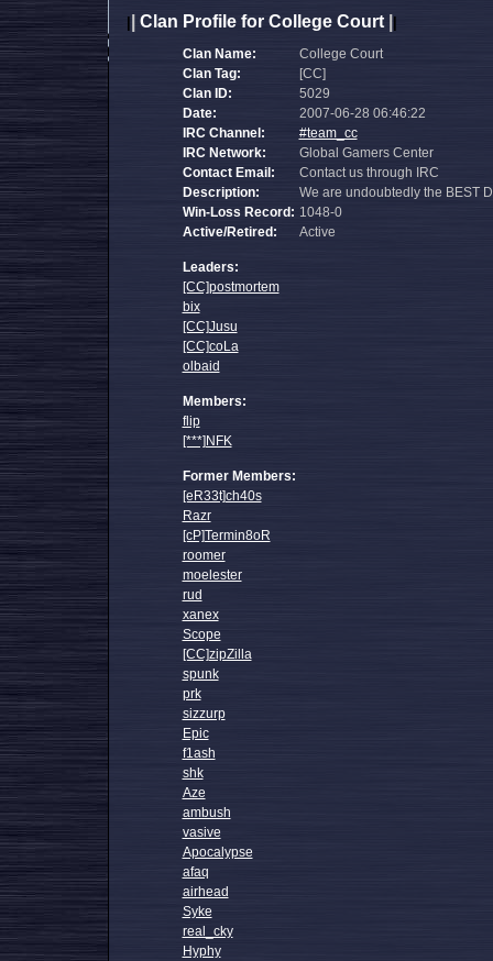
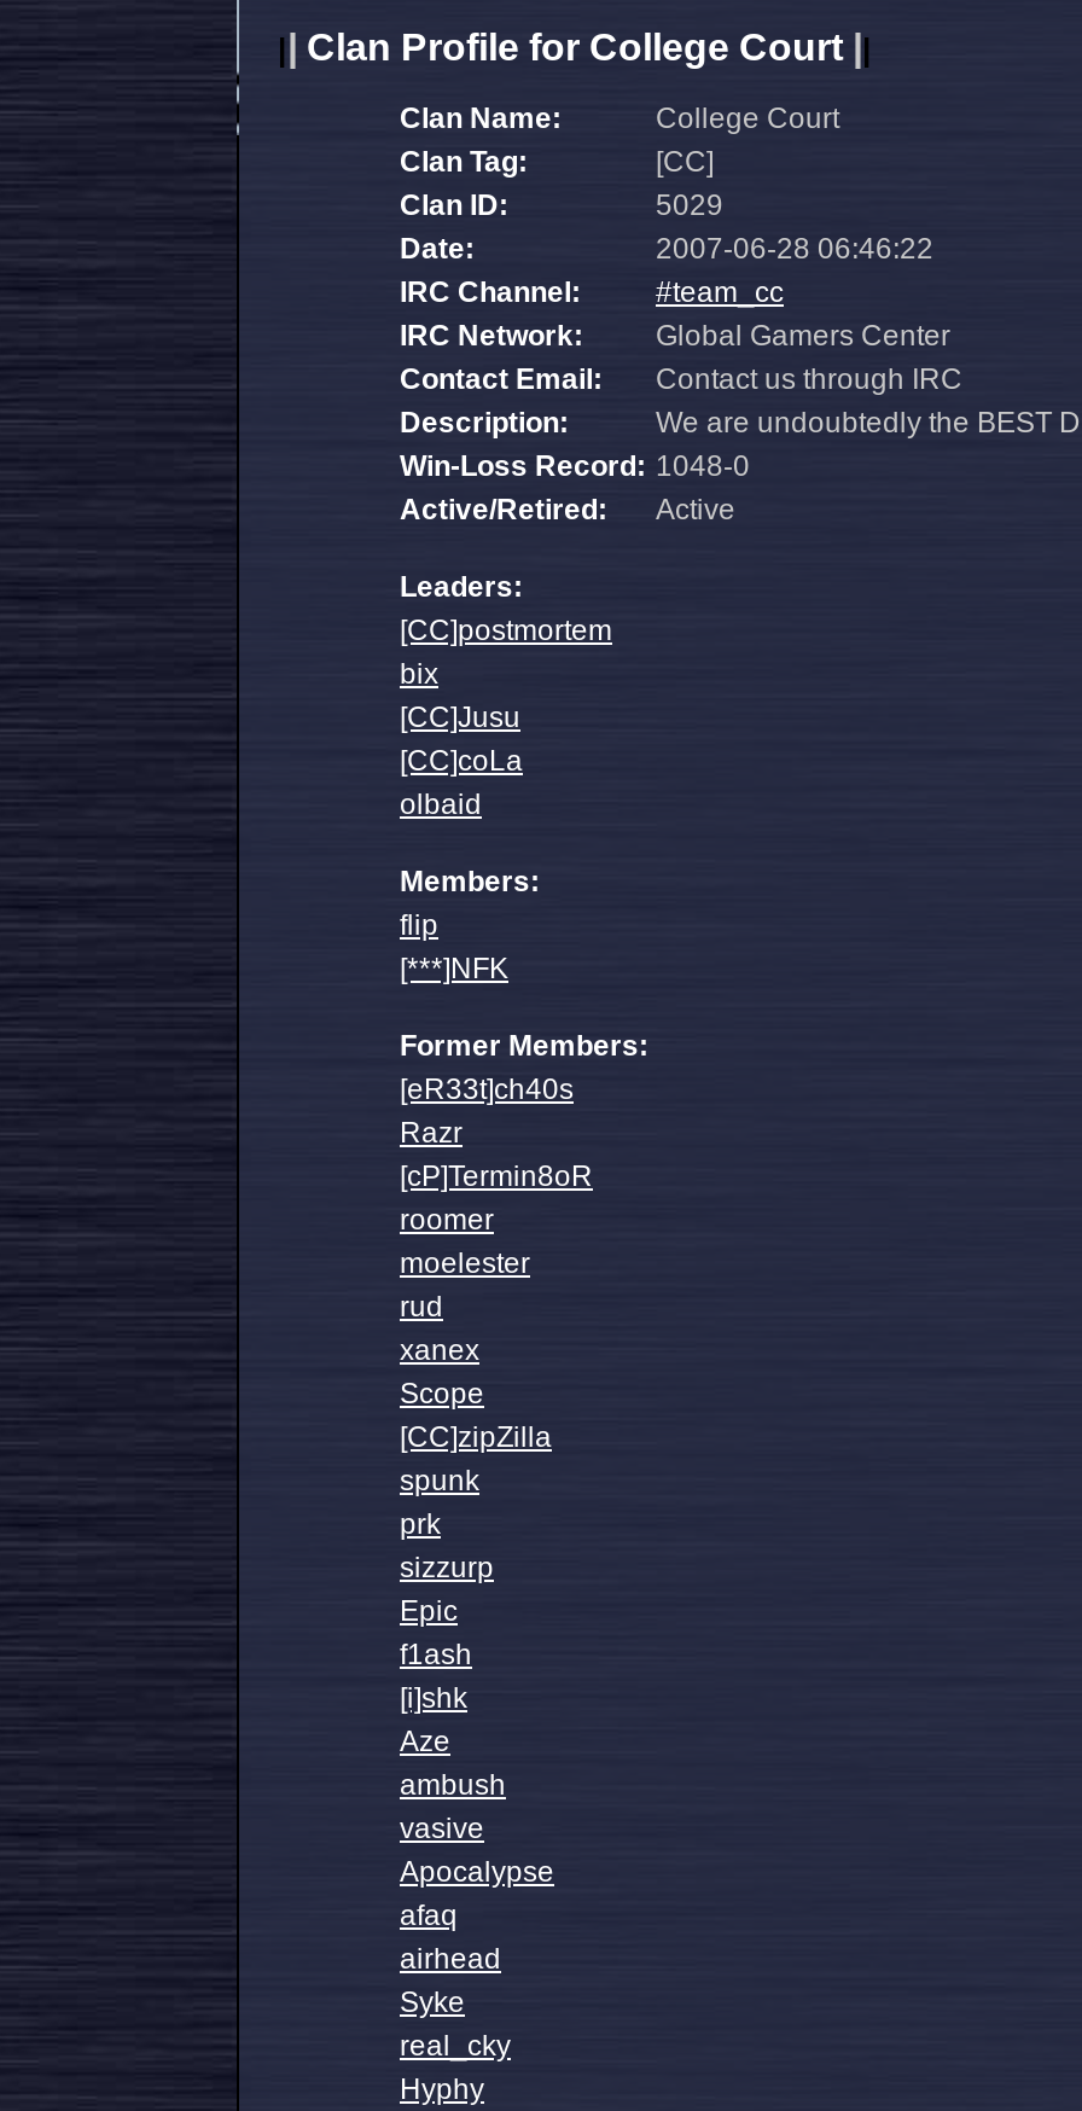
- shk
+ [i]shk
